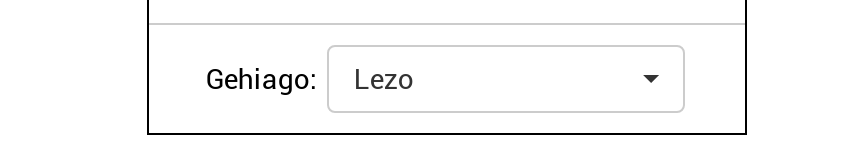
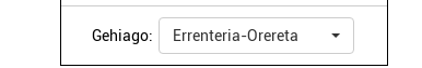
- Lezo
+ Errenteria-Orereta
